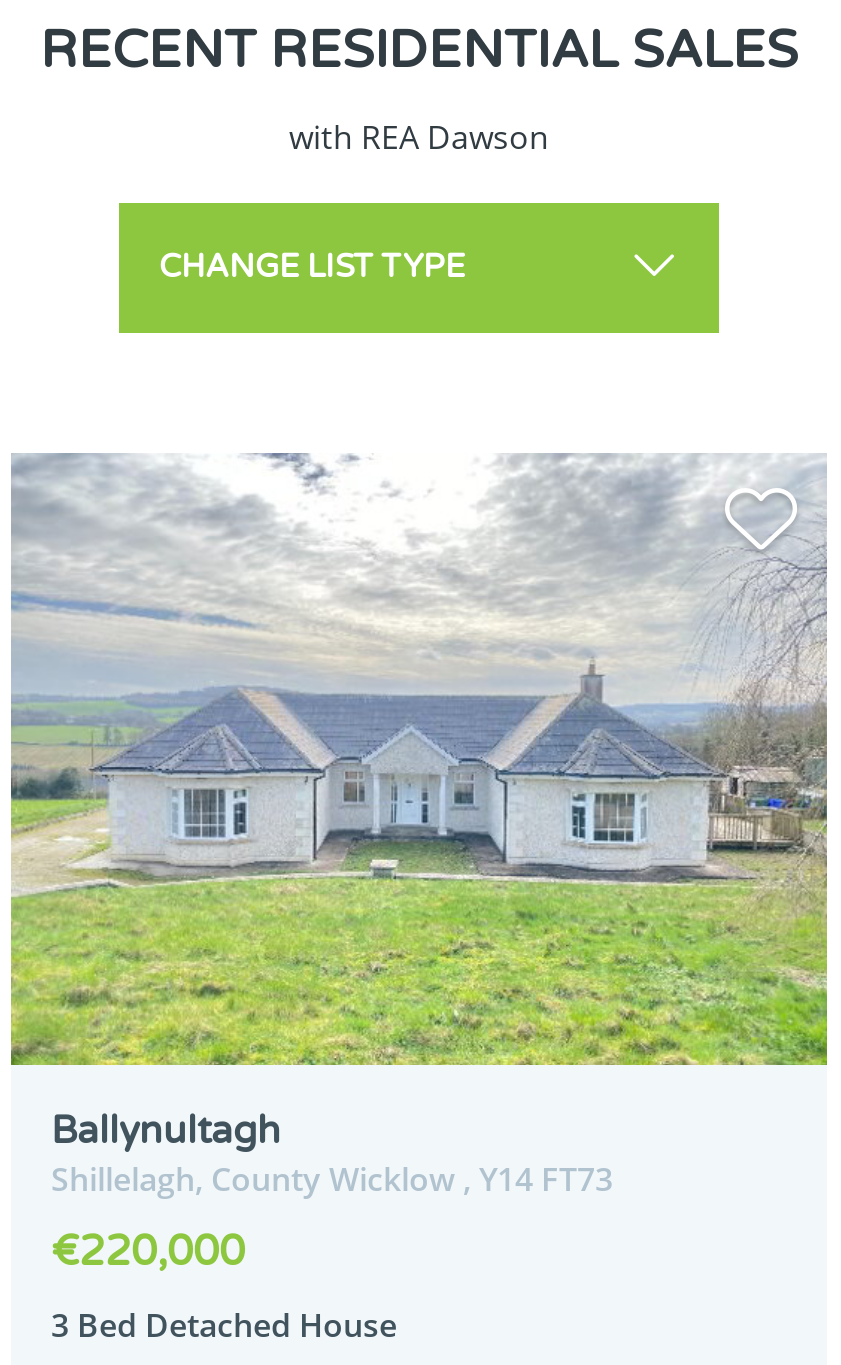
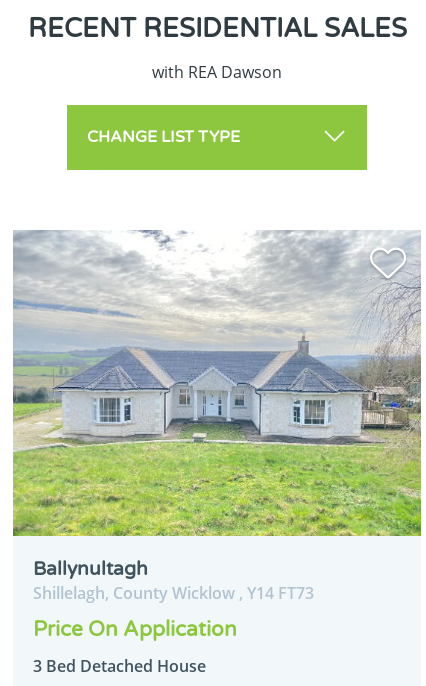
- €220,000
+ Price On Application
